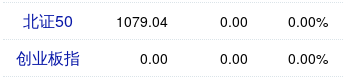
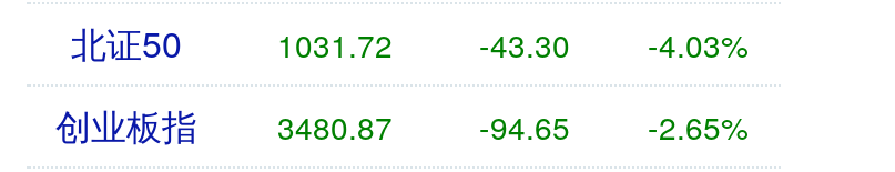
- 1079.04
+ 1031.72

- 0.00
+ -43.30

- 0.00%
+ -4.03%

- 0.00
+ 3480.87

- 0.00
+ -94.65

- 0.00%
+ -2.65%
